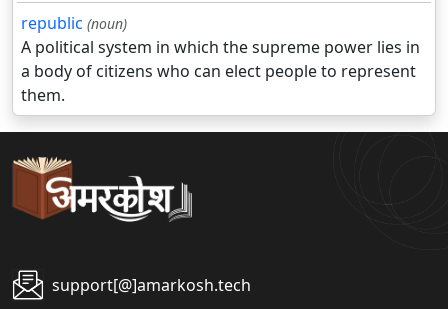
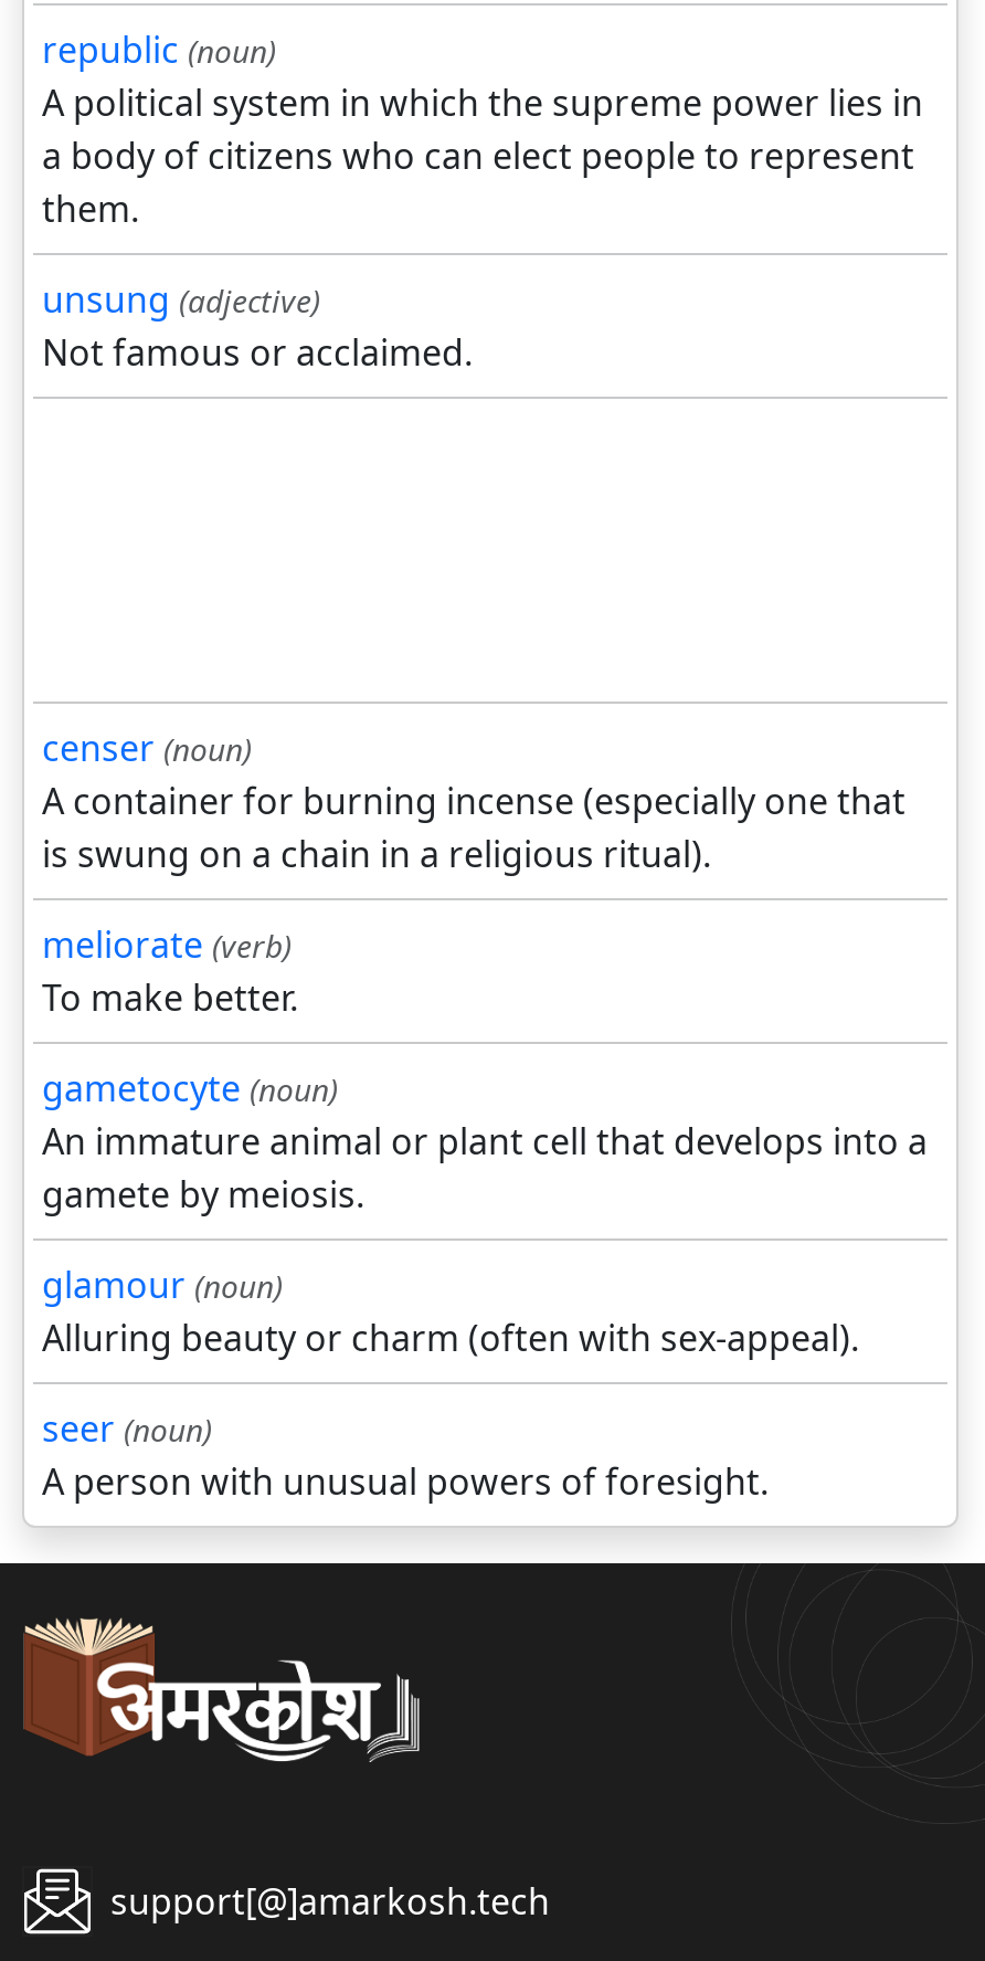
+ unsung (adjective)
+ Not famous or acclaimed.

+ censer (noun)
+ A container for burning incense (especially one that
+ is swung on a chain in a religious ritual).
+ meliorate (verb)
+ To make better.
+ gametocyte (noun)
+ An immature animal or plant cell that develops into a
+ gamete by meiosis.
+ glamour (noun)
+ Alluring beauty or charm (often with sex-appeal).
+ seer (noun)
+ A person with unusual powers of foresight.
